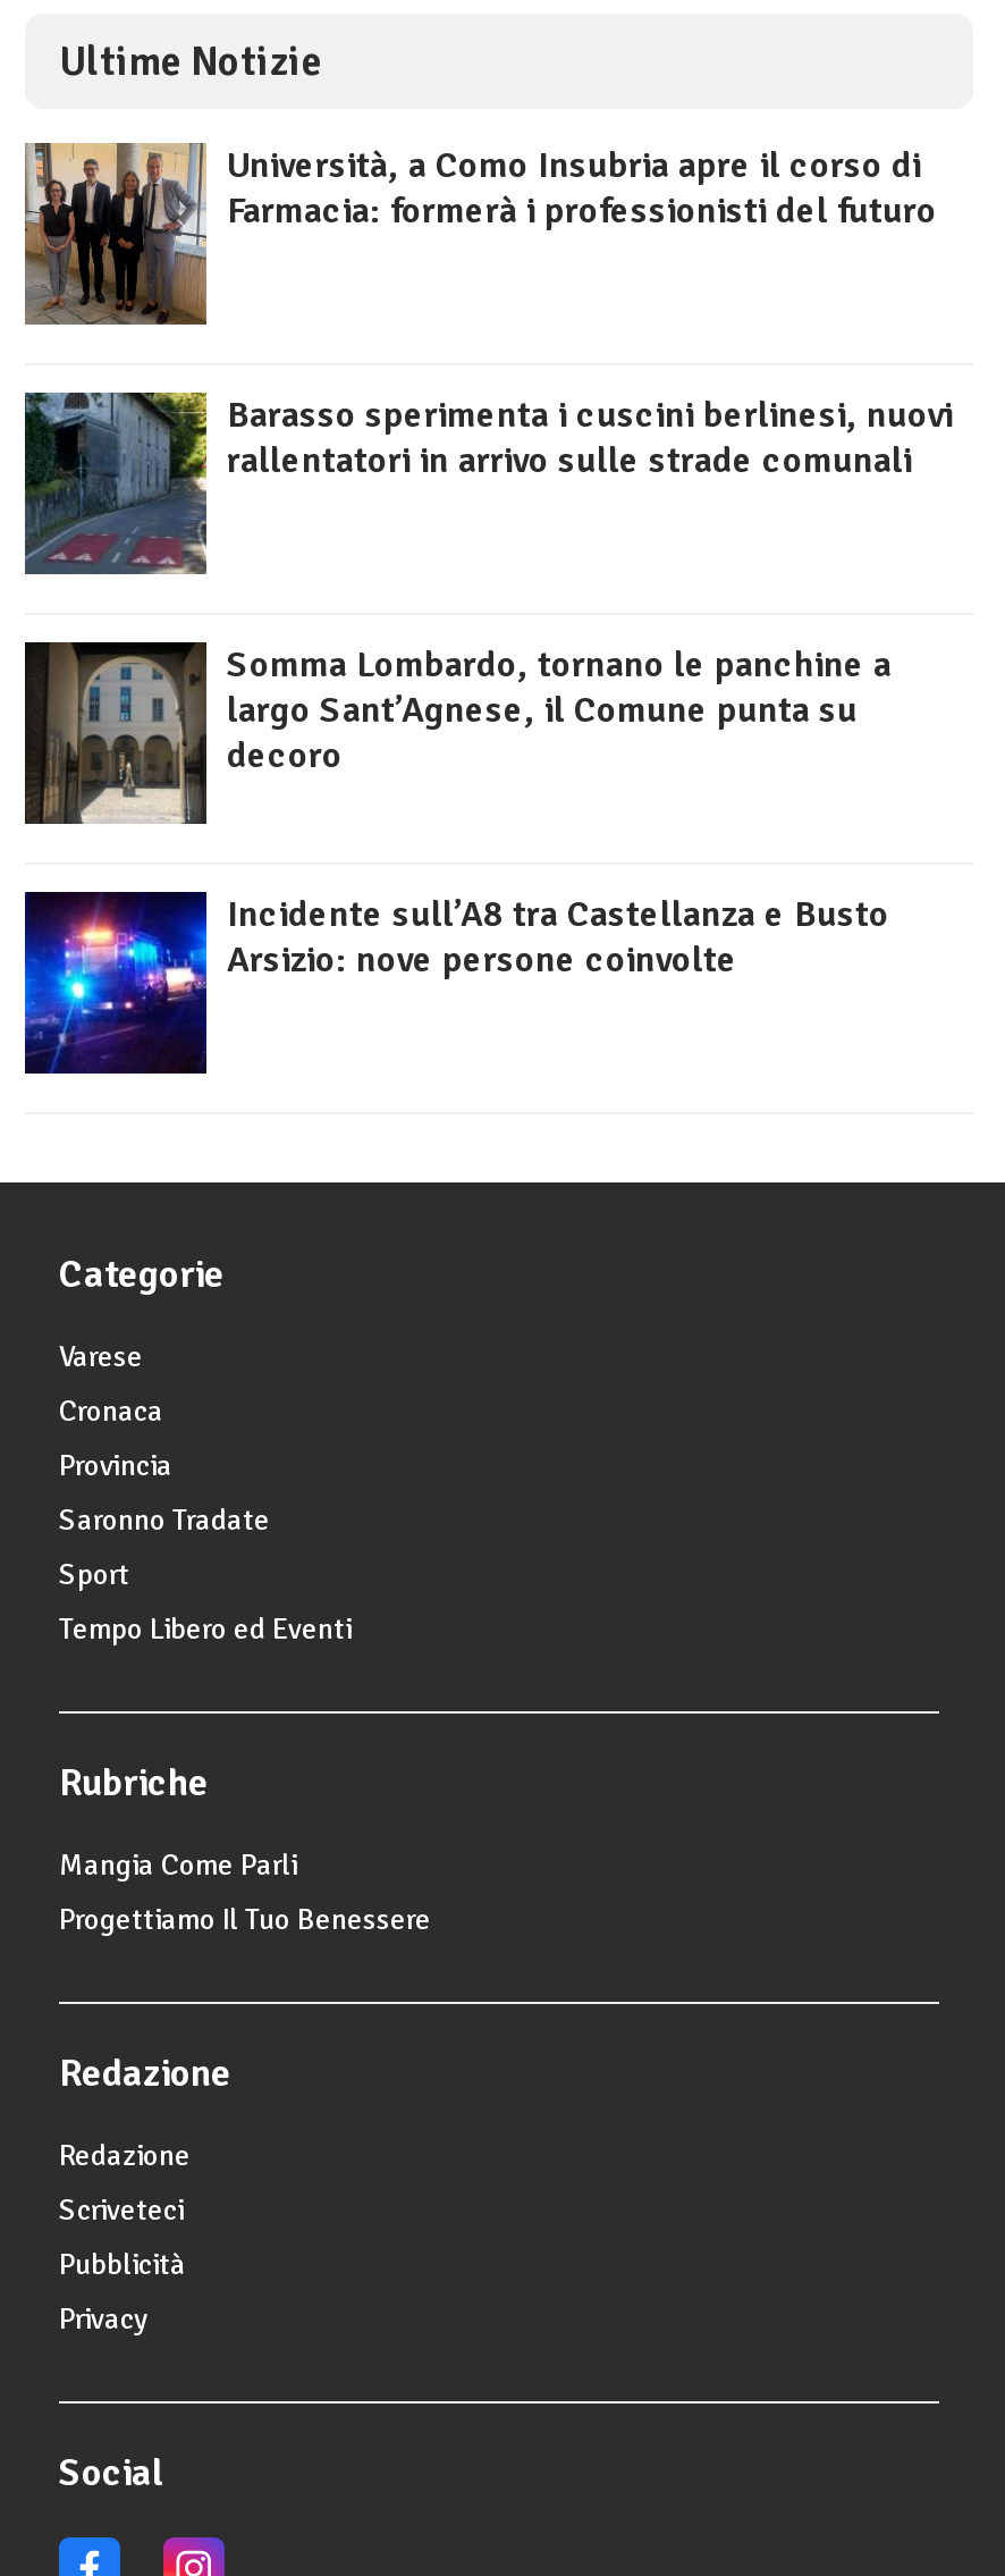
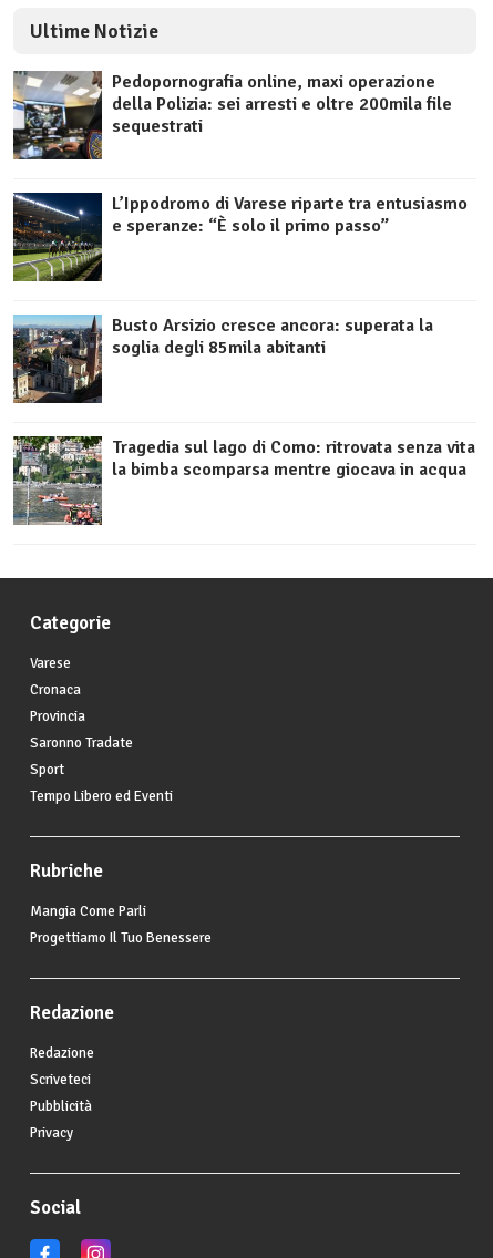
- [image]
- Università, a Como Insubria apre il corso di
- Farmacia: formerà i professionisti del futuro
+ [image]
+ Pedopornografia online, maxi operazione
+ della Polizia: sei arresti e oltre 200mila file
+ sequestrati

- [image]
- Barasso sperimenta i cuscini berlinesi, nuovi
- rallentatori in arrivo sulle strade comunali
+ [image]
+ L’Ippodromo di Varese riparte tra entusiasmo
+ e speranze: “È solo il primo passo”

- [image]
- Somma Lombardo, tornano le panchine a
- largo Sant’Agnese, il Comune punta su
- decoro
+ [image]
+ Busto Arsizio cresce ancora: superata la
+ soglia degli 85mila abitanti

- [image]
- Incidente sull’A8 tra Castellanza e Busto
- Arsizio: nove persone coinvolte
+ [image]
+ Tragedia sul lago di Como: ritrovata senza vita
+ la bimba scomparsa mentre giocava in acqua
